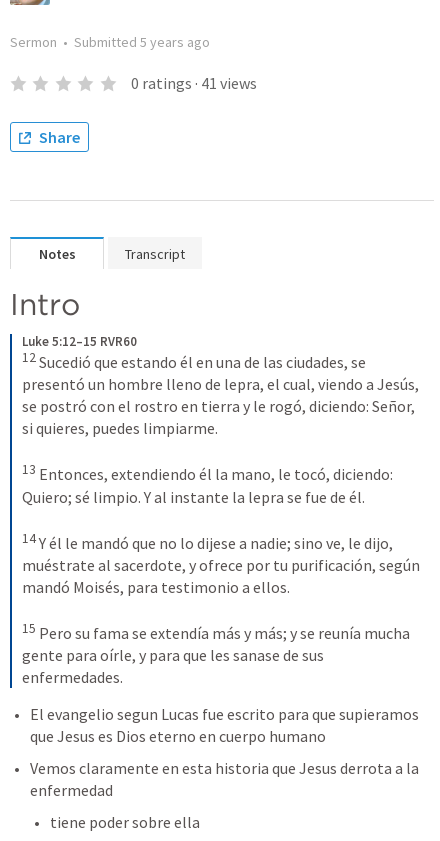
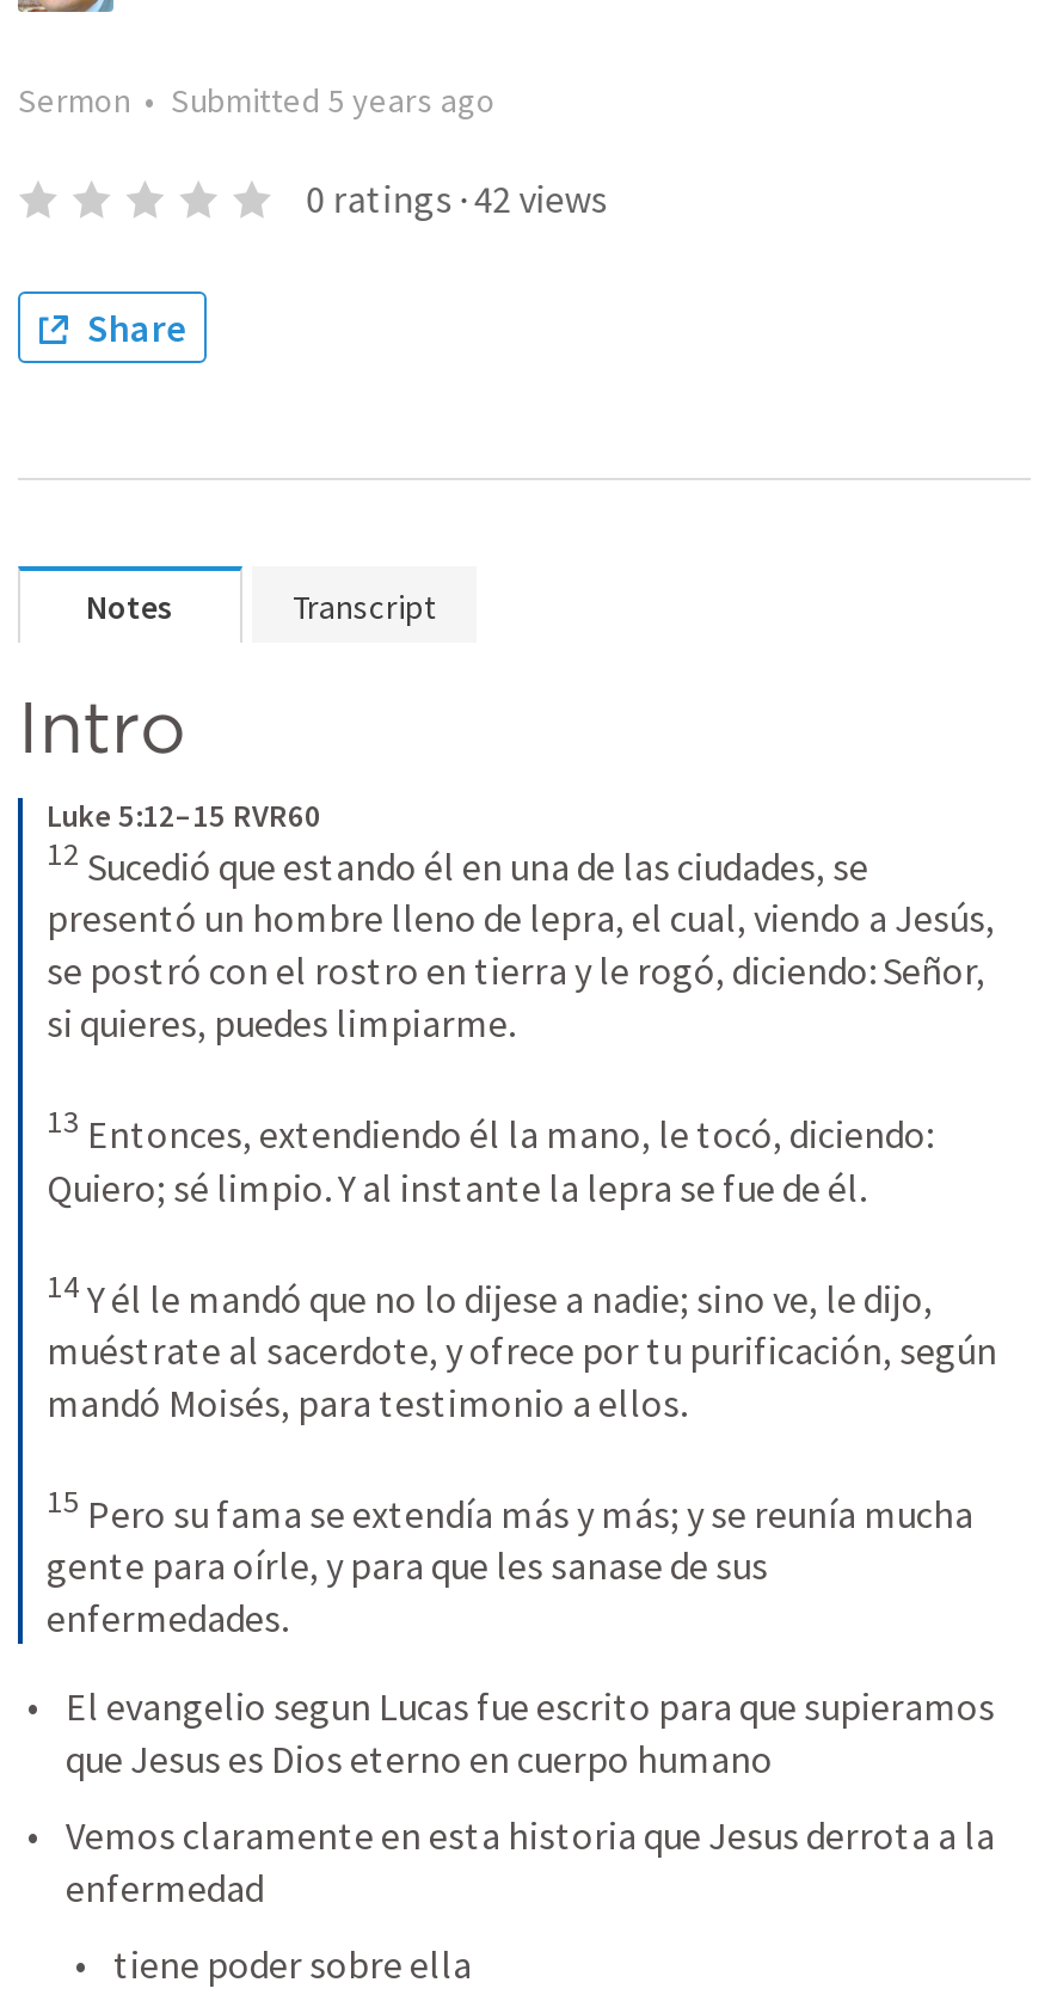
- 0 ratings · 41 views
+ 0 ratings · 42 views
